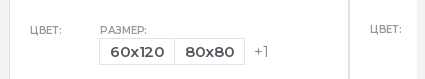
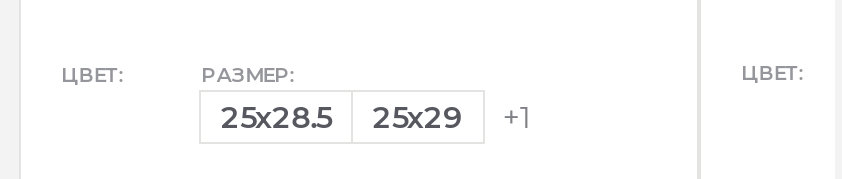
- 60x120
- 80x80
+ 25x28.5
+ 25x29
